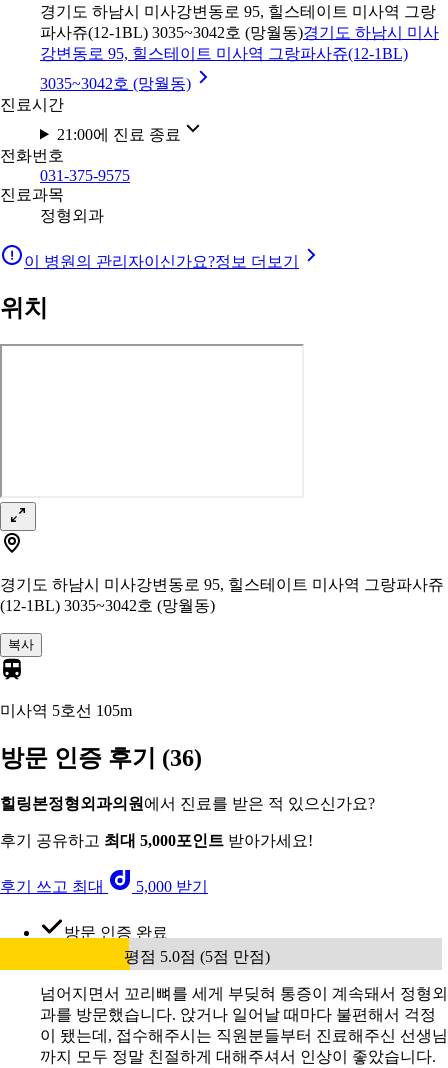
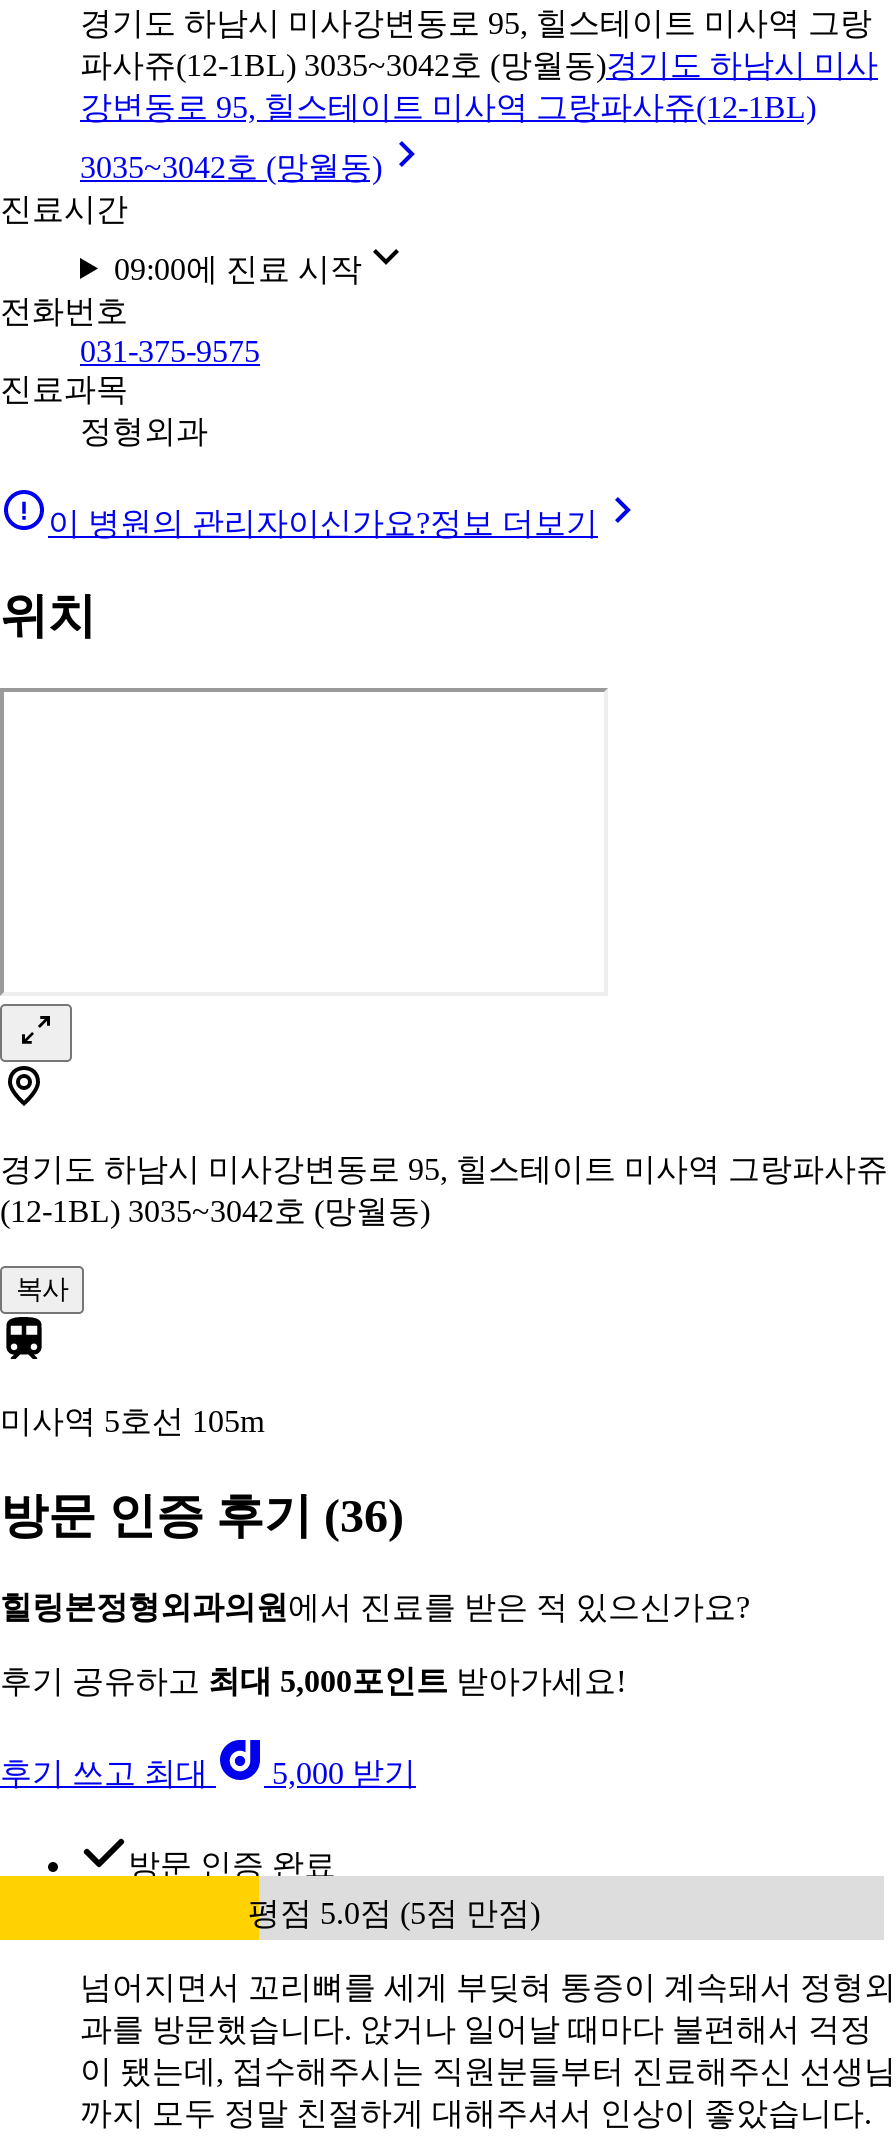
- 21:00에 진료 종료
+ 09:00에 진료 시작
